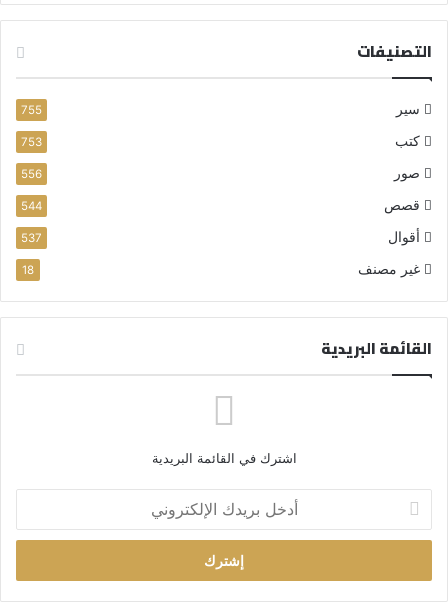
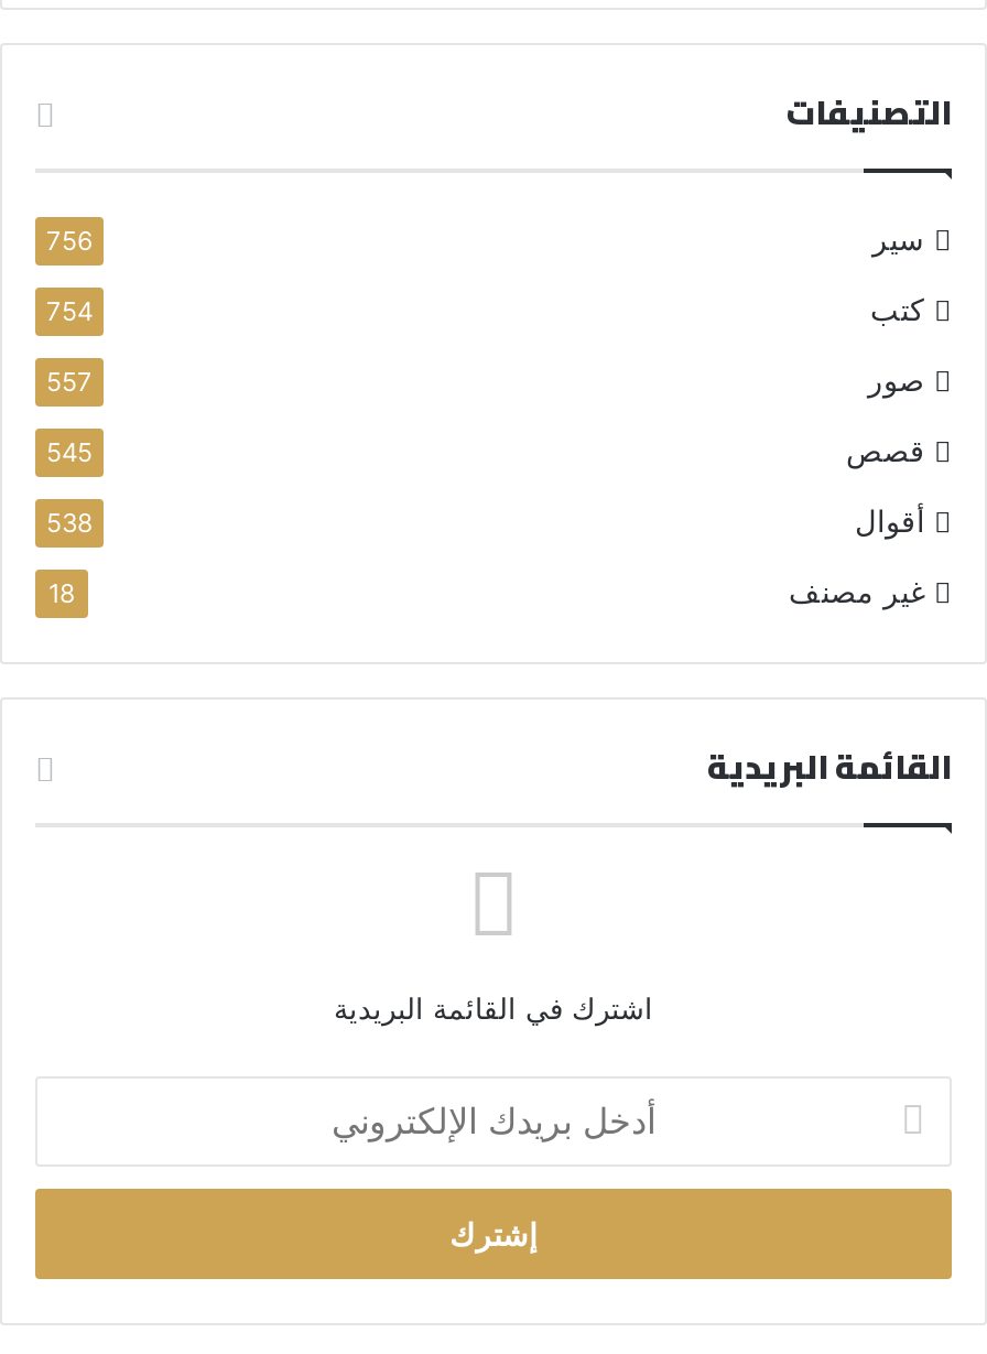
- 755
+ 756

- 753
+ 754

- 556
+ 557

- 544
+ 545

- 537
+ 538
